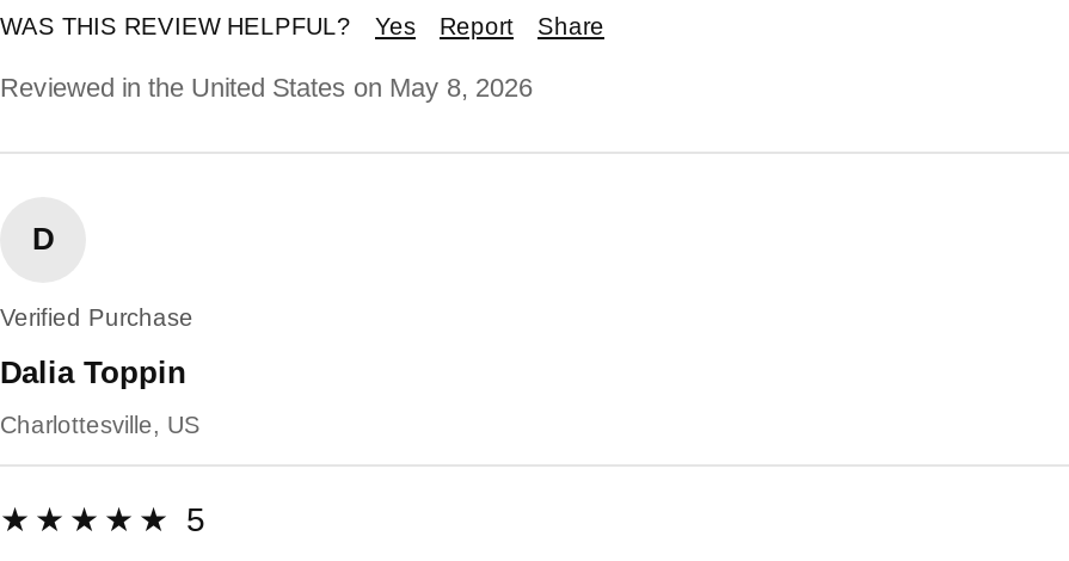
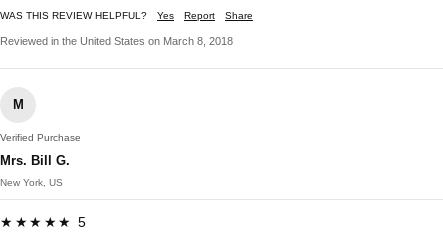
- Reviewed in the United States on May 8, 2026
+ Reviewed in the United States on March 8, 2018

- D
+ M

- Dalia Toppin
+ Mrs. Bill G.

- Charlottesville, US
+ New York, US
